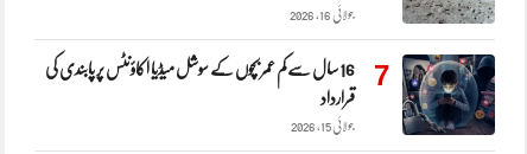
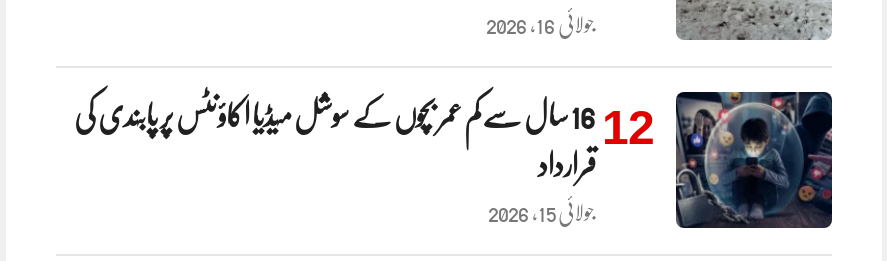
- 7
+ 12
